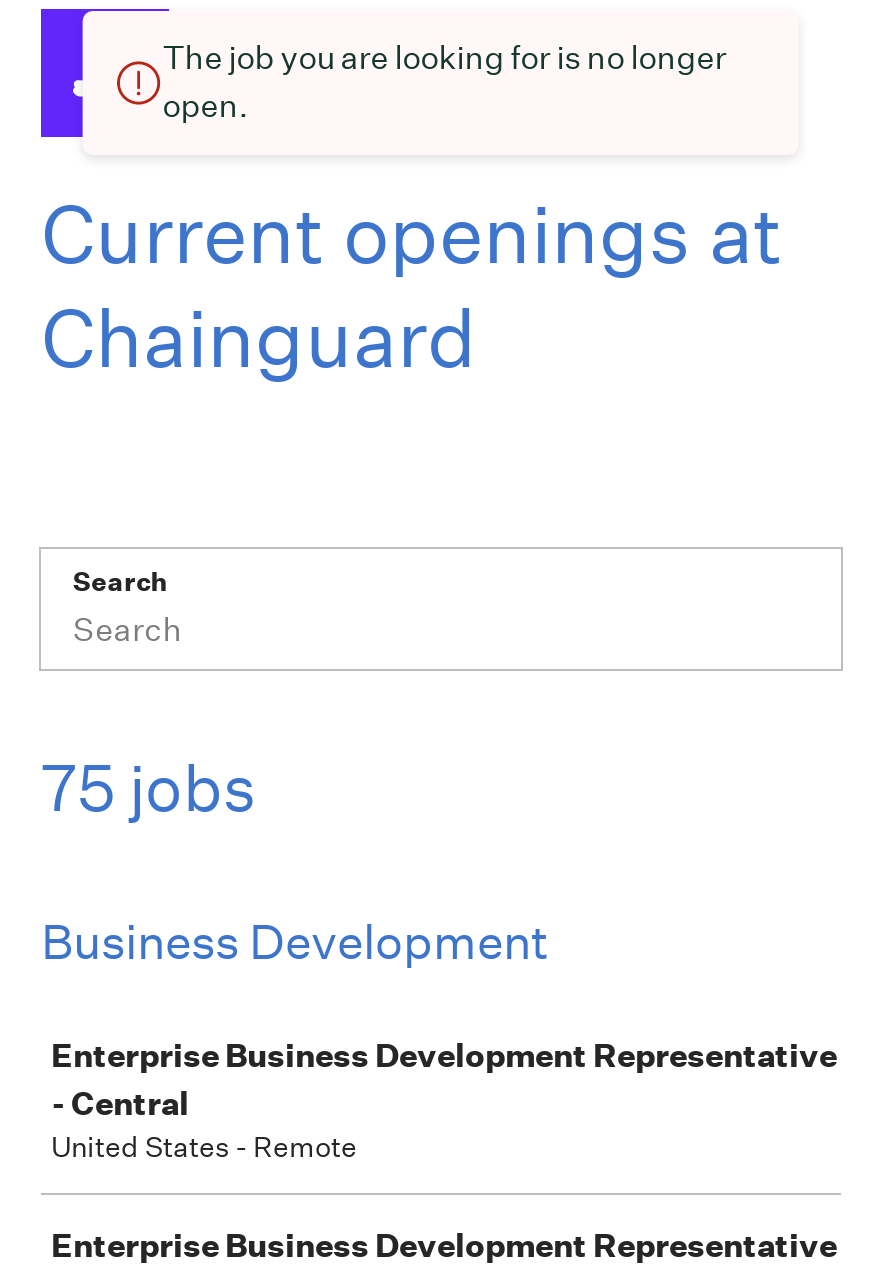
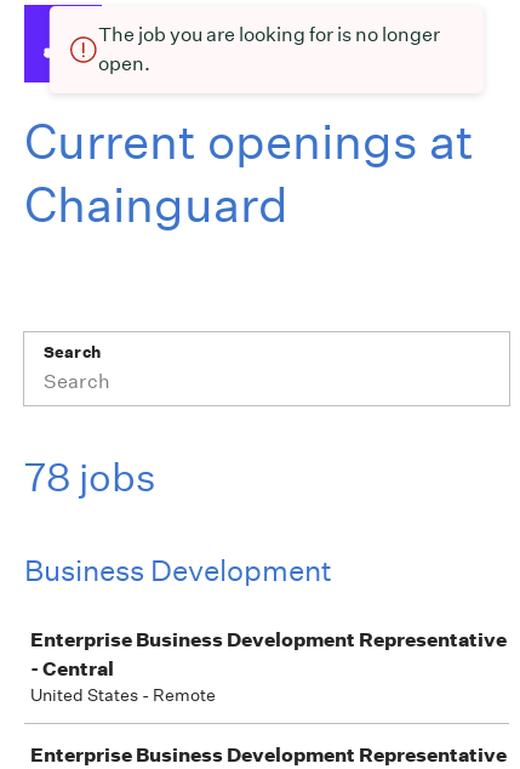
- 75 jobs
+ 78 jobs
